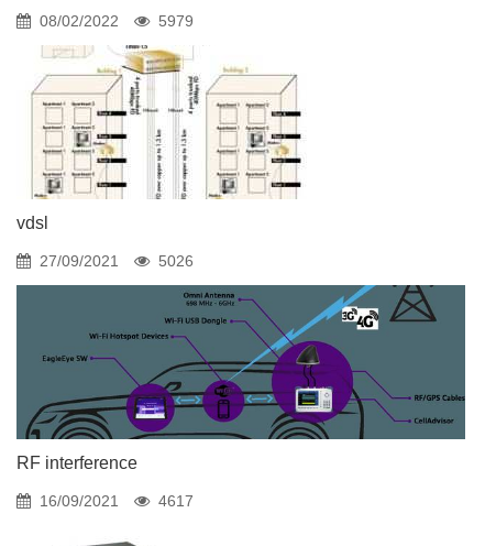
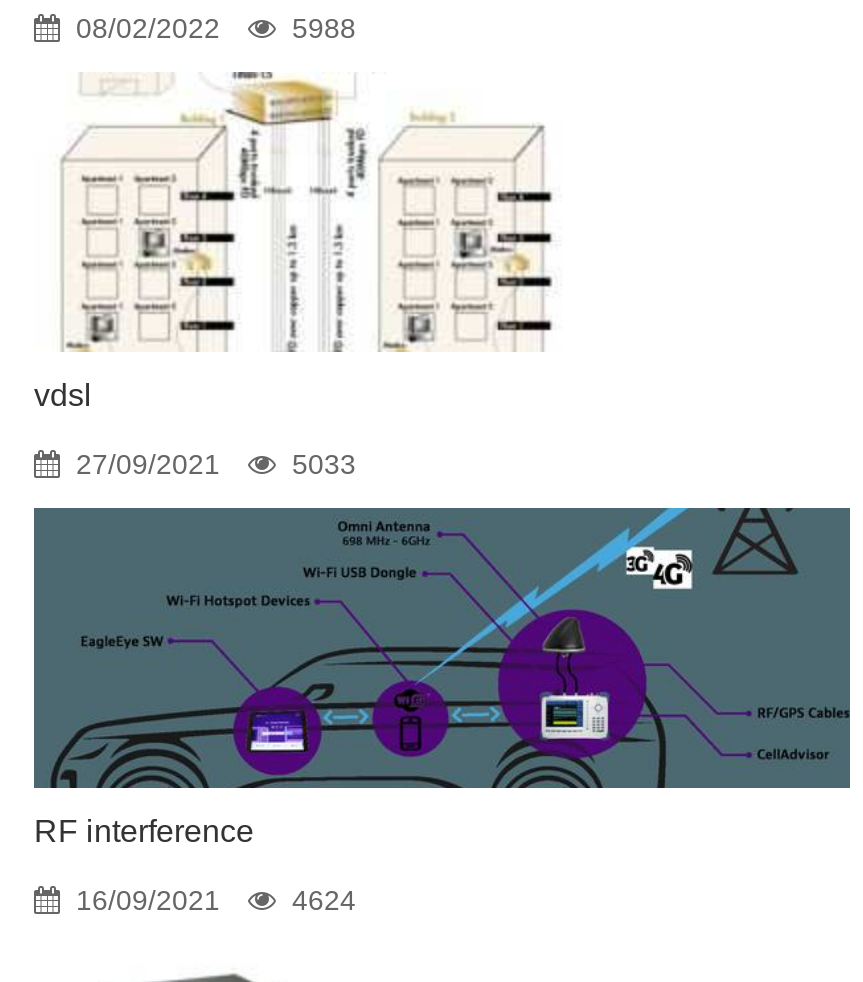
- 5979
+ 5988

- 5026
+ 5033

- 4617
+ 4624
